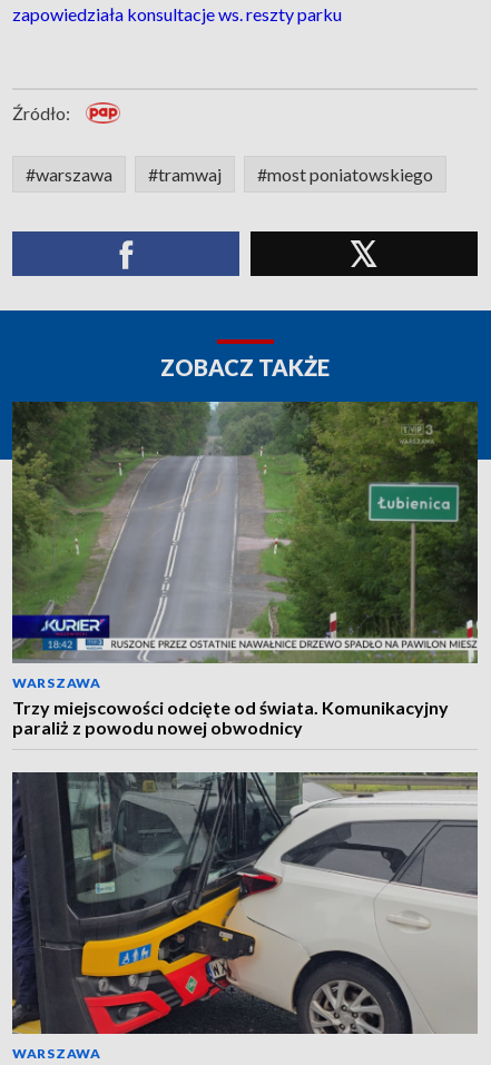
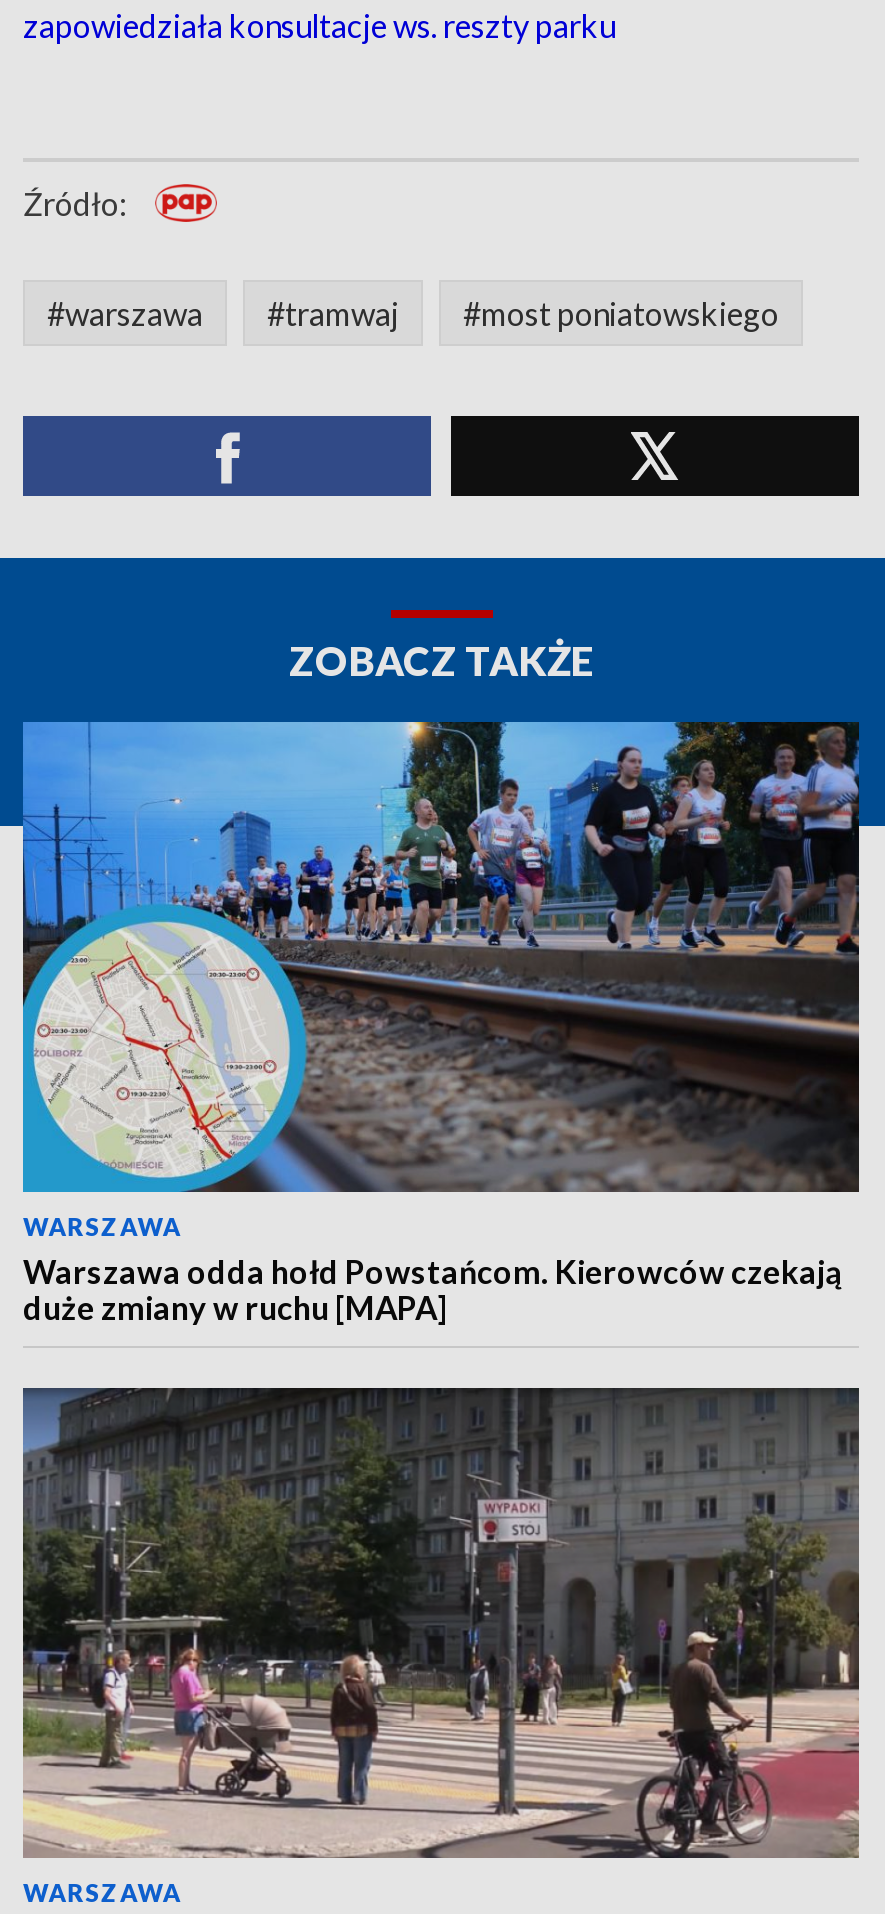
- [image]
- Trzy miejscowości odcięte od świata. Komunikacyjny
- paraliż z powodu nowej obwodnicy
+ [image]
+ Warszawa odda hołd Powstańcom. Kierowców czekają
+ duże zmiany w ruchu [MAPA]

- [image]
+ [image]
